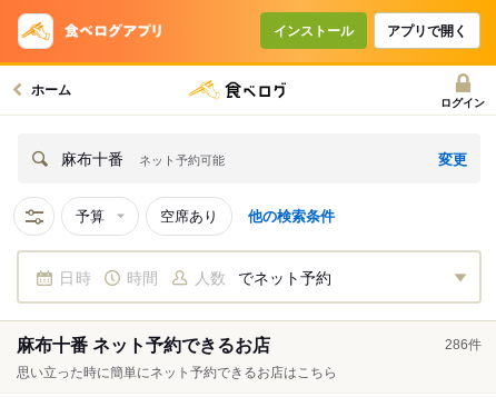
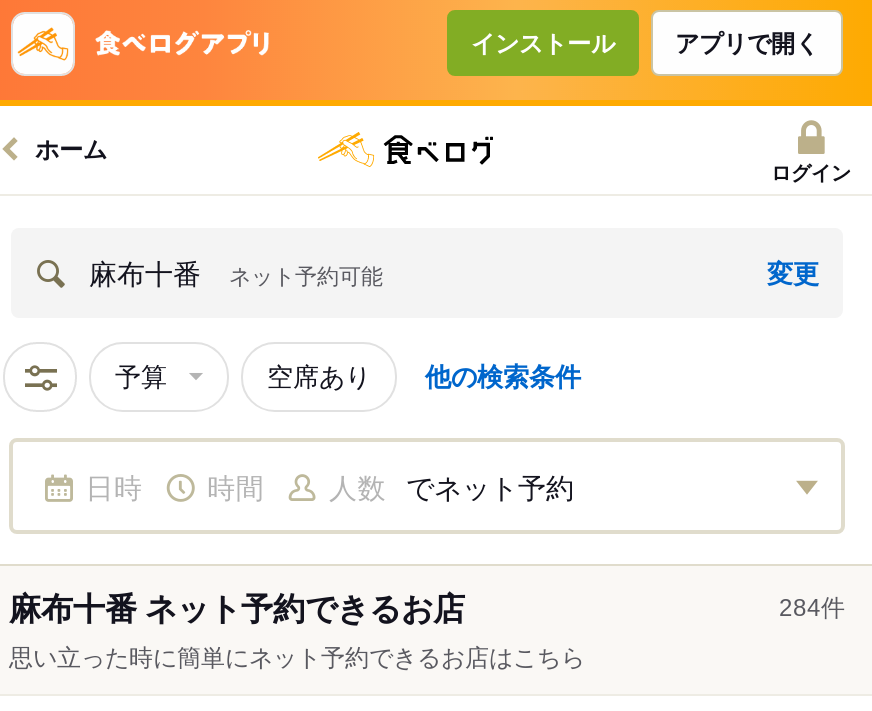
- 286件
+ 284件
